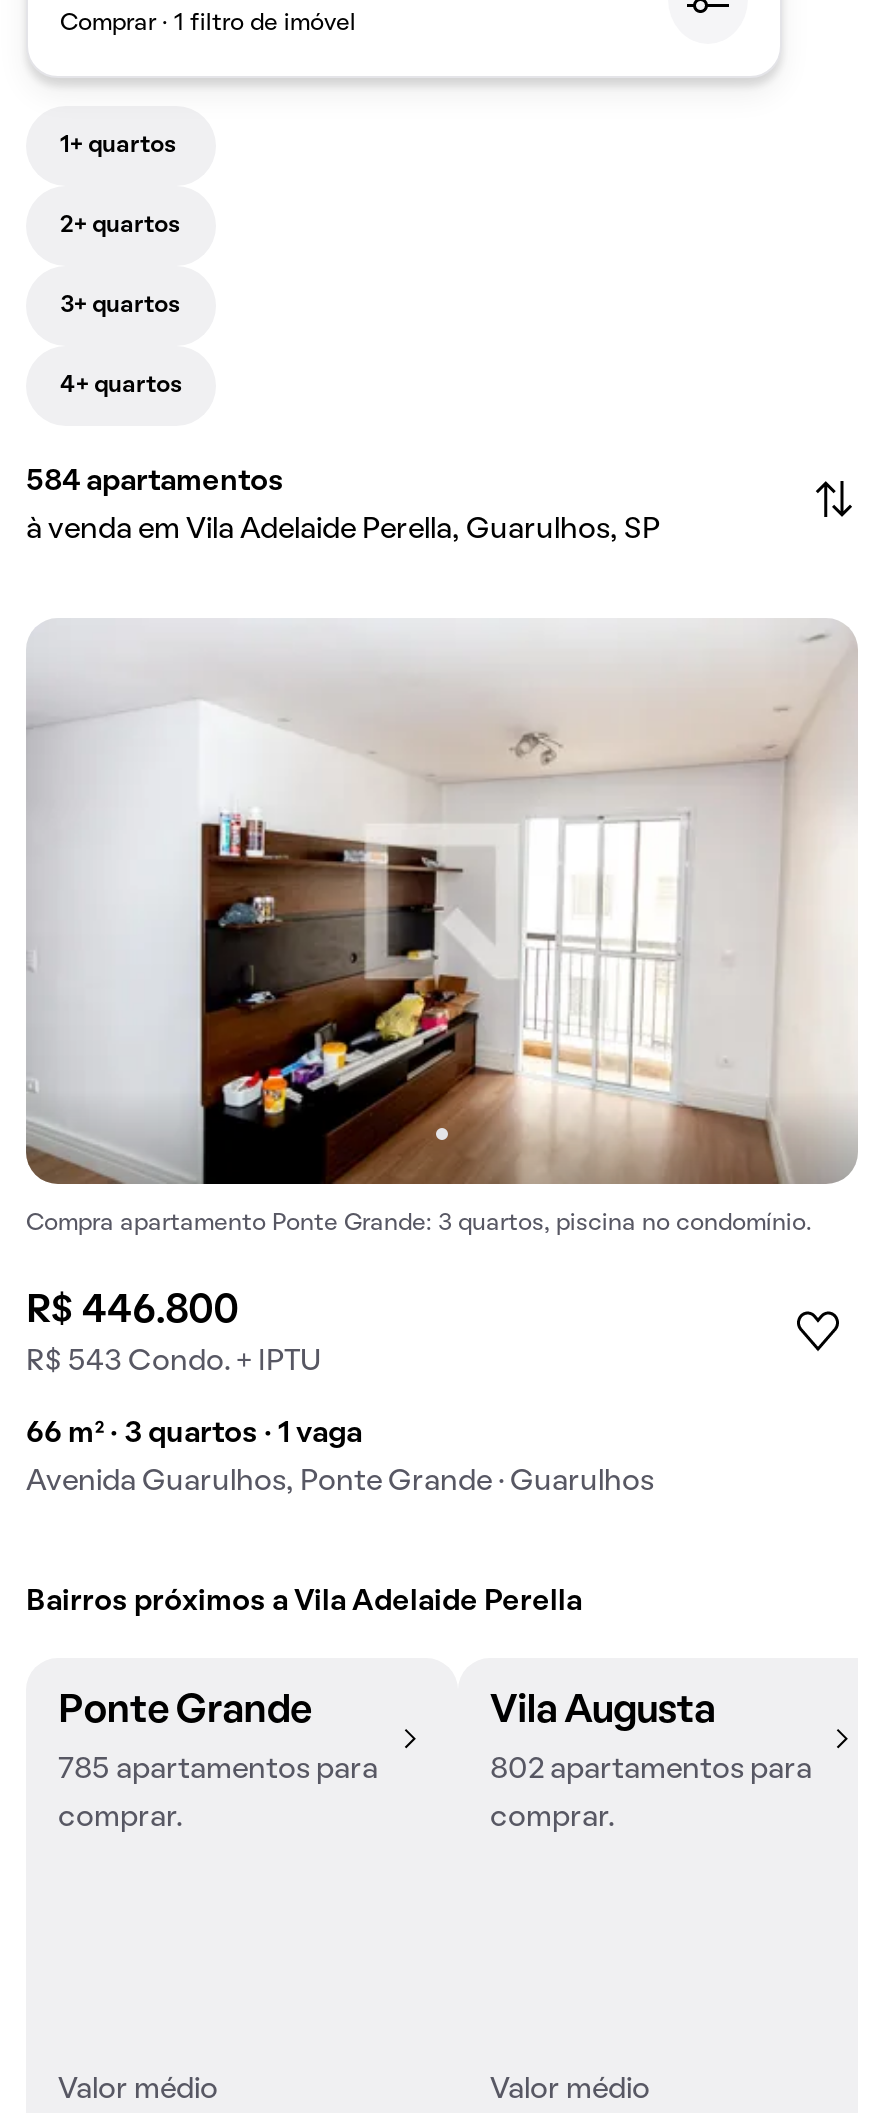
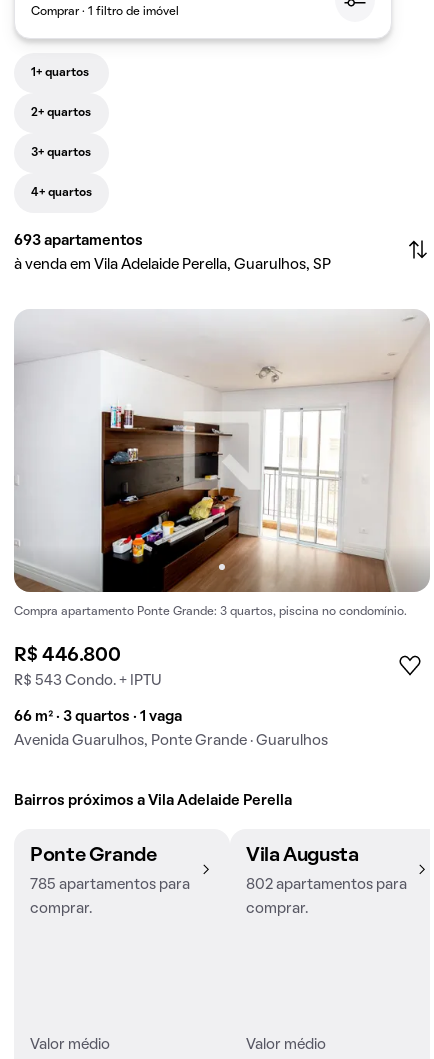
- 584 apartamentos
+ 693 apartamentos
